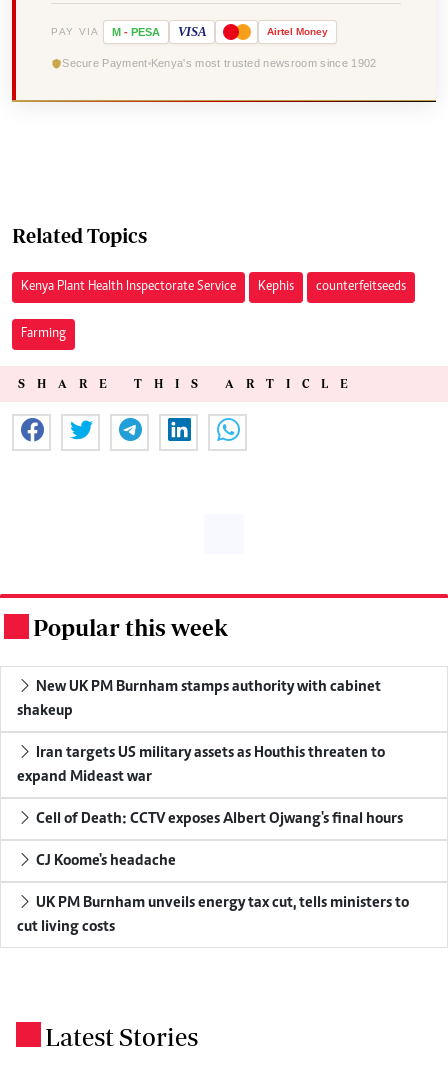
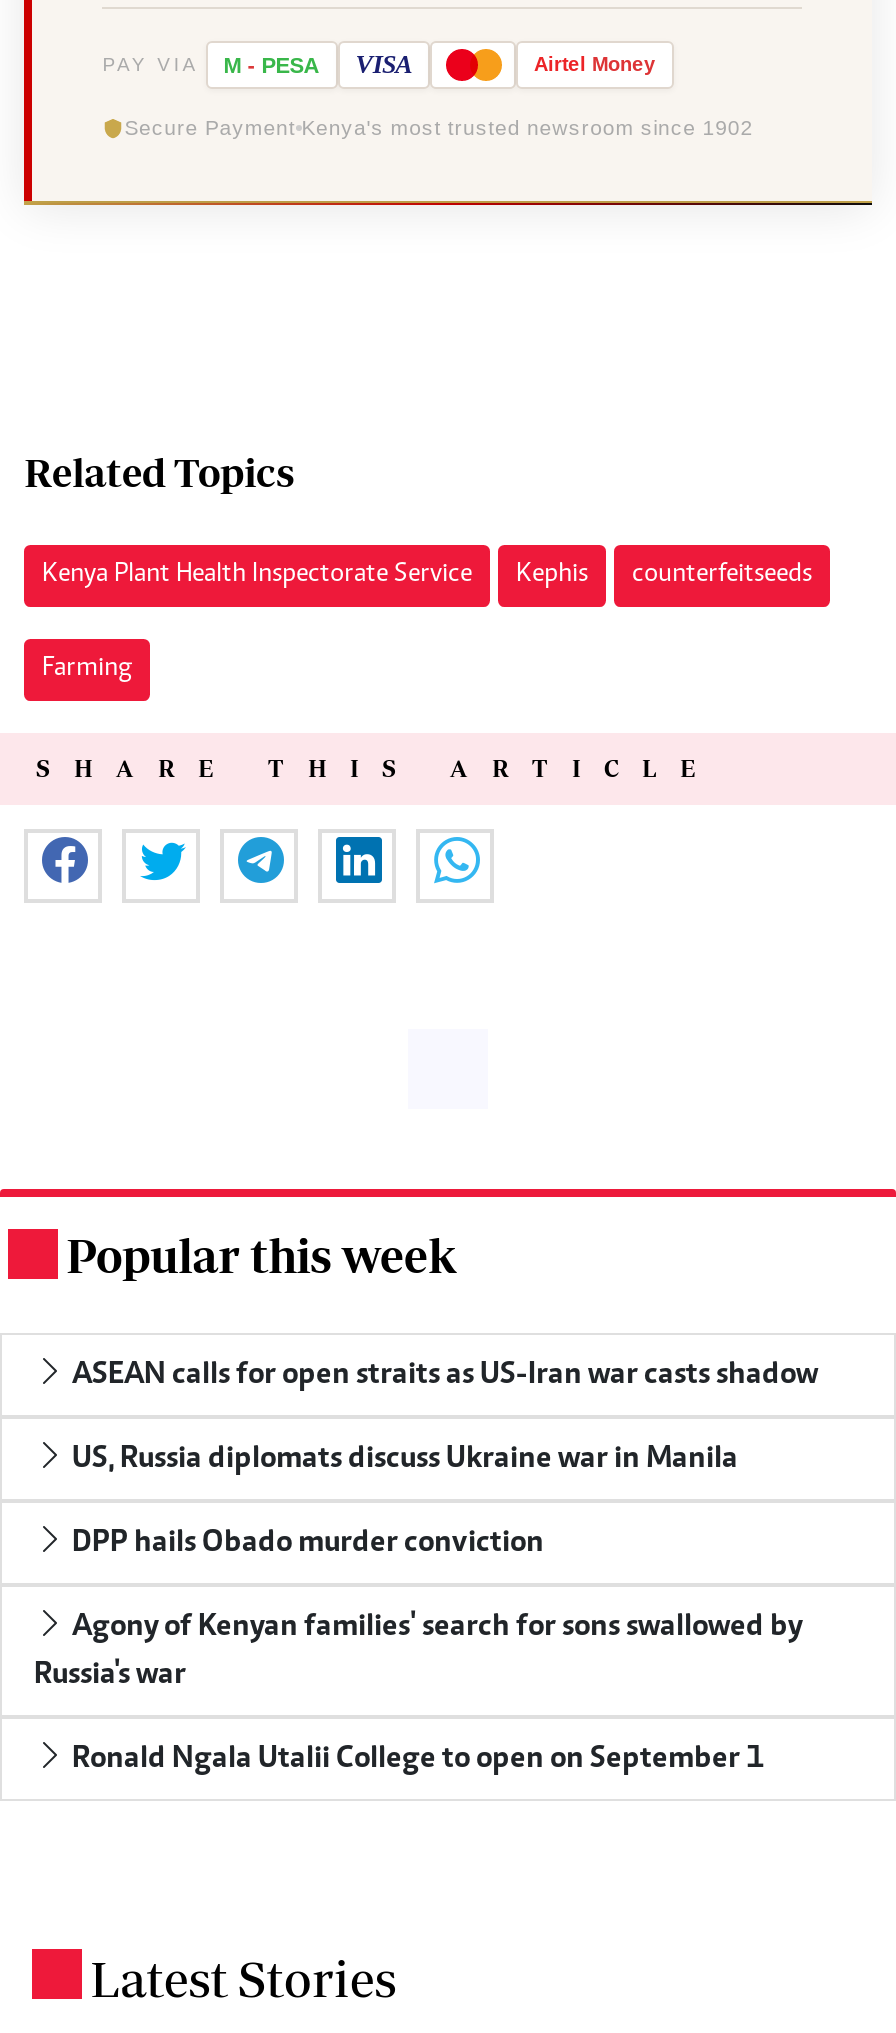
- New UK PM Burnham stamps authority with cabinet
- shakeup
- Iran targets US military assets as Houthis threaten to
- expand Mideast war
- Cell of Death: CCTV exposes Albert Ojwang's final hours
- CJ Koome's headache
- UK PM Burnham unveils energy tax cut, tells ministers to
- cut living costs
+ ASEAN calls for open straits as US-Iran war casts shadow
+ US, Russia diplomats discuss Ukraine war in Manila
+ DPP hails Obado murder conviction
+ Agony of Kenyan families' search for sons swallowed by
+ Russia's war
+ Ronald Ngala Utalii College to open on September 1
